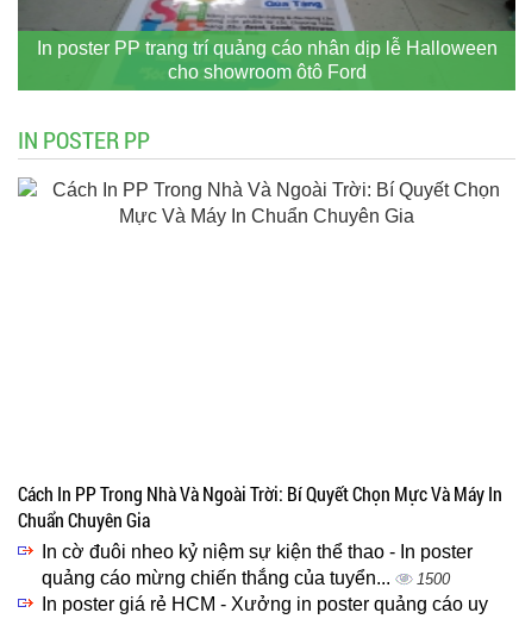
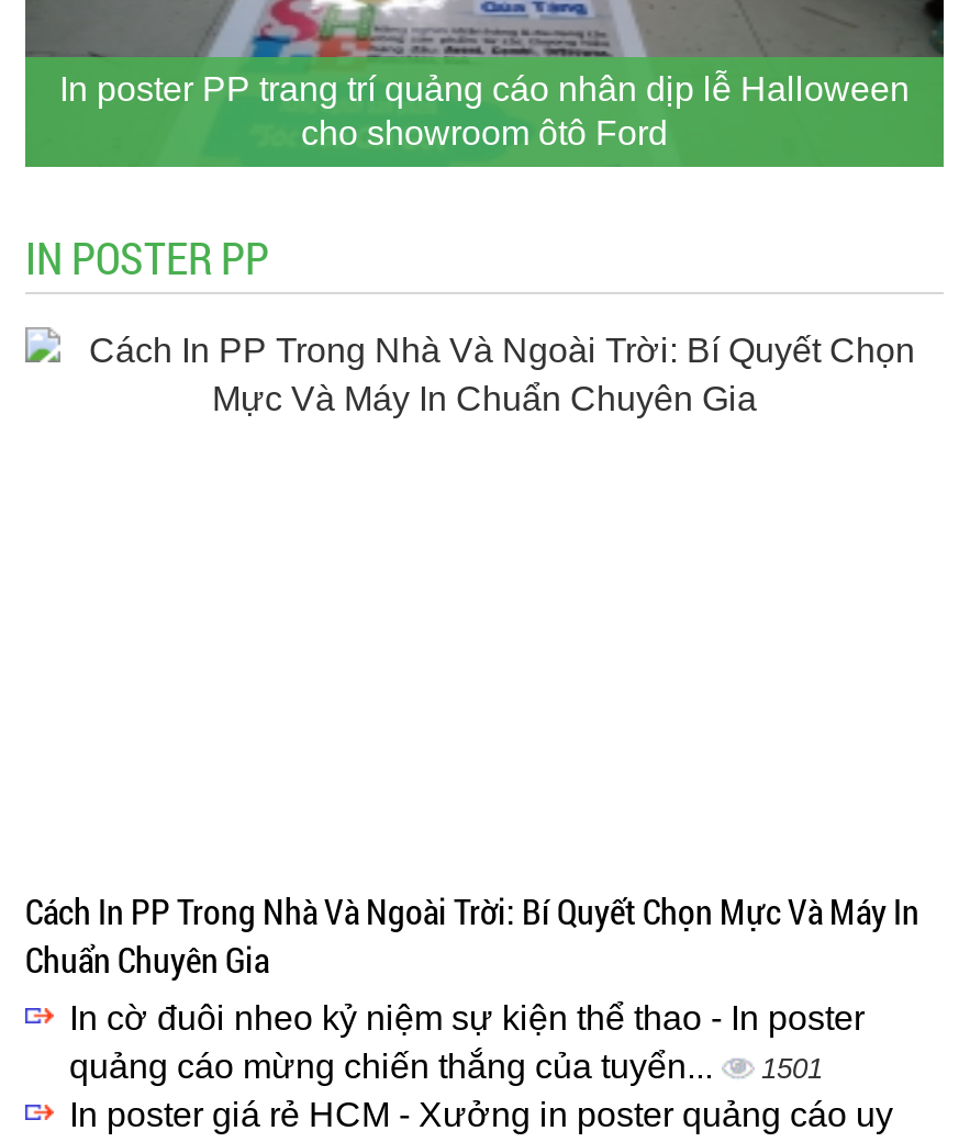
- quảng cáo mừng chiến thắng của tuyển... 1500
+ quảng cáo mừng chiến thắng của tuyển... 1501
